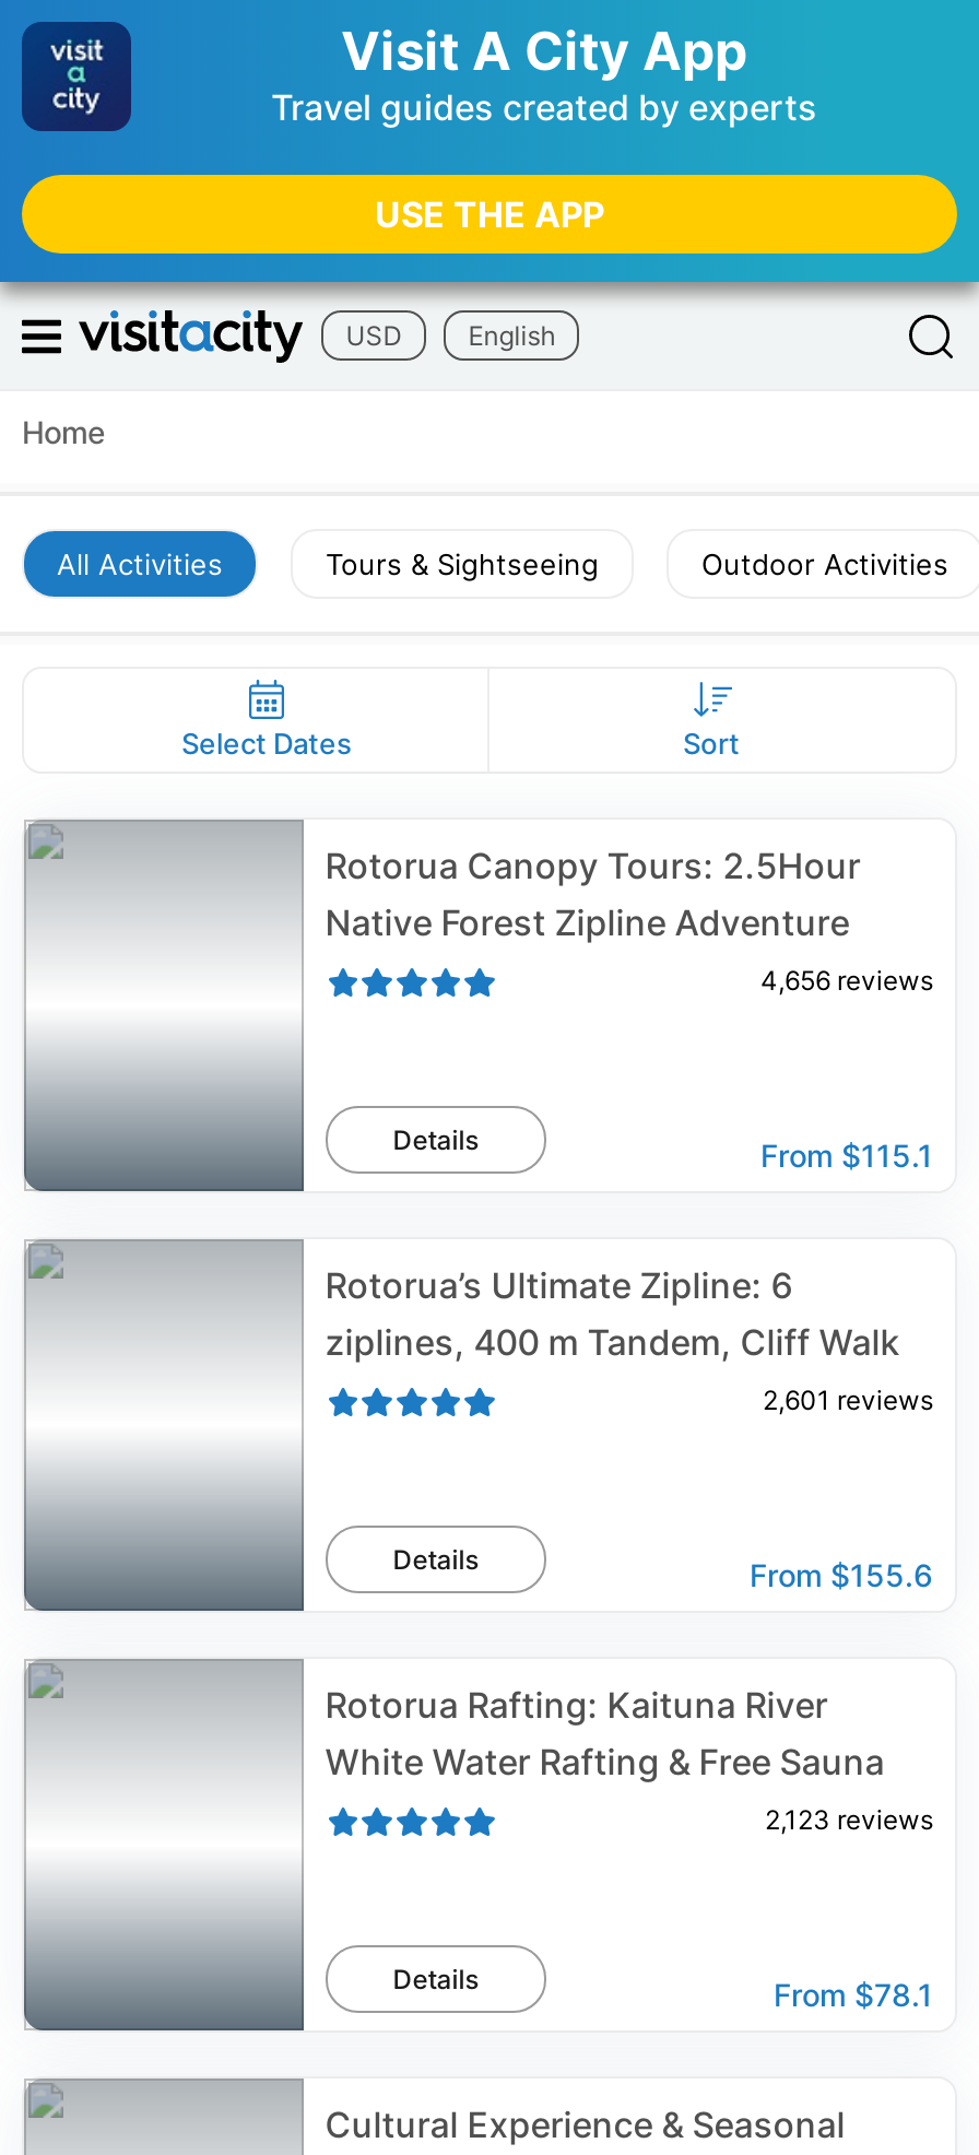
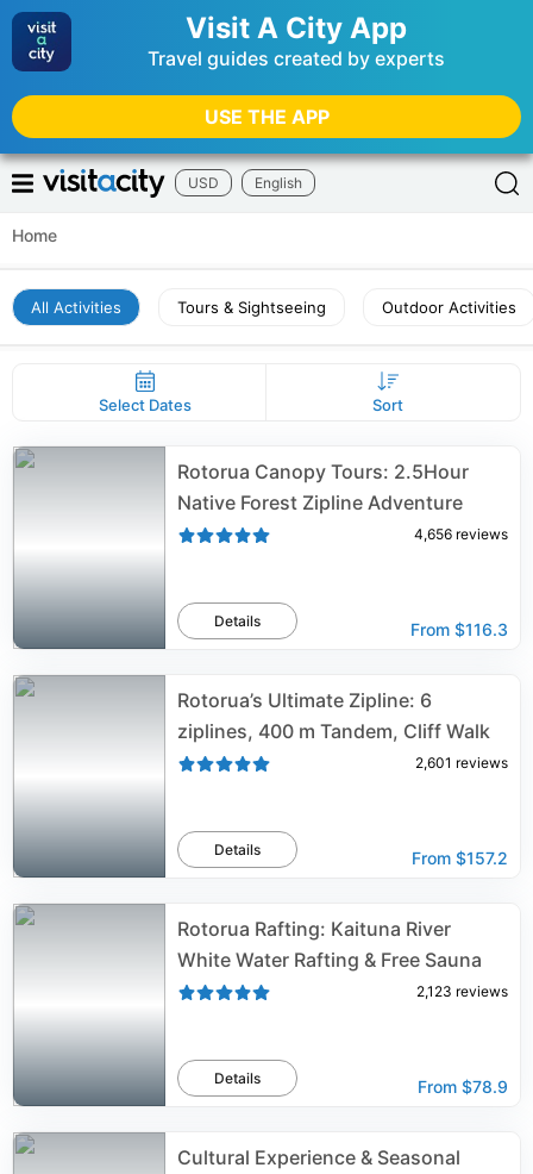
- From $115.1
+ From $116.3

- From $155.6
+ From $157.2

- From $78.1
+ From $78.9
